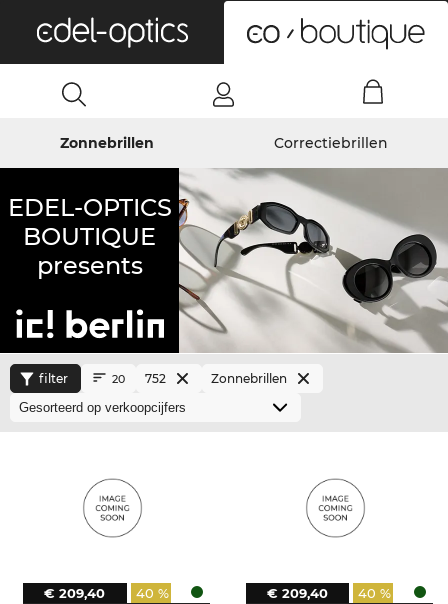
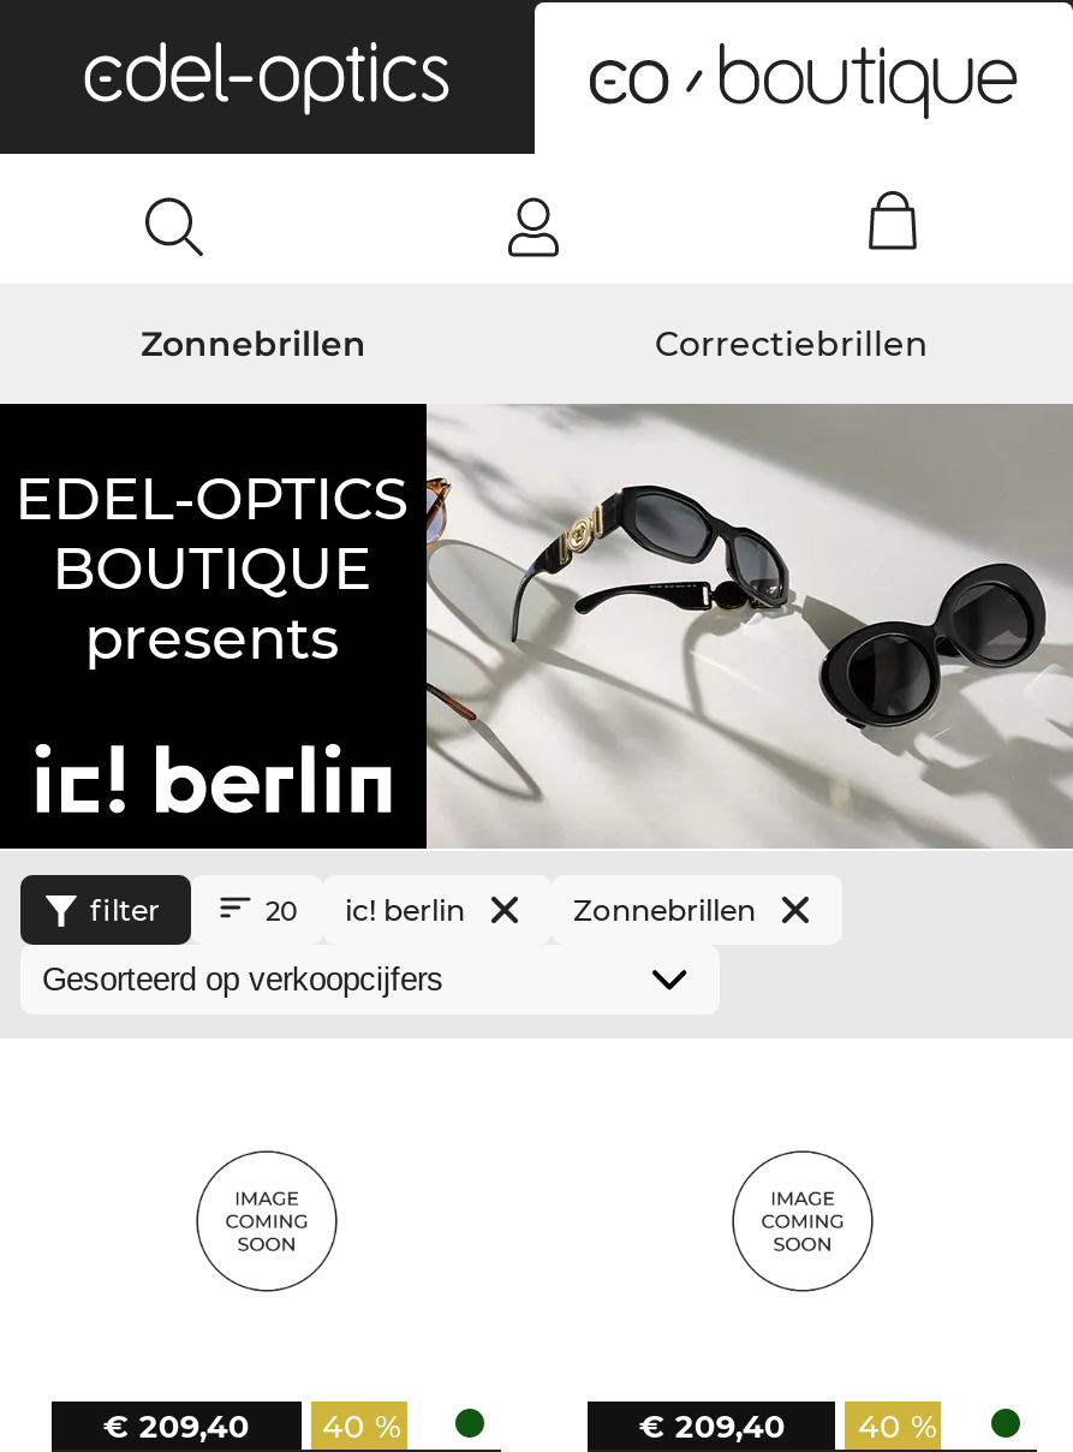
- 752
+ ic! berlin
